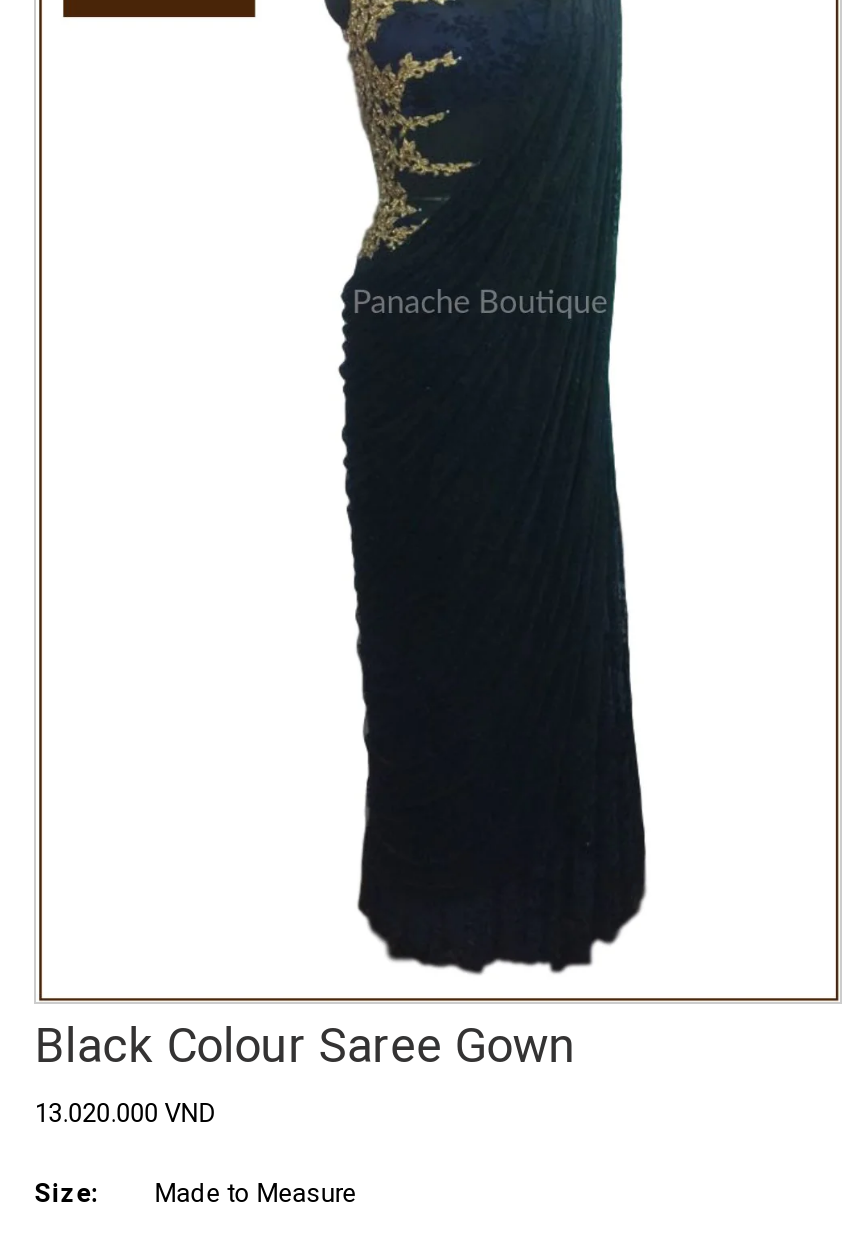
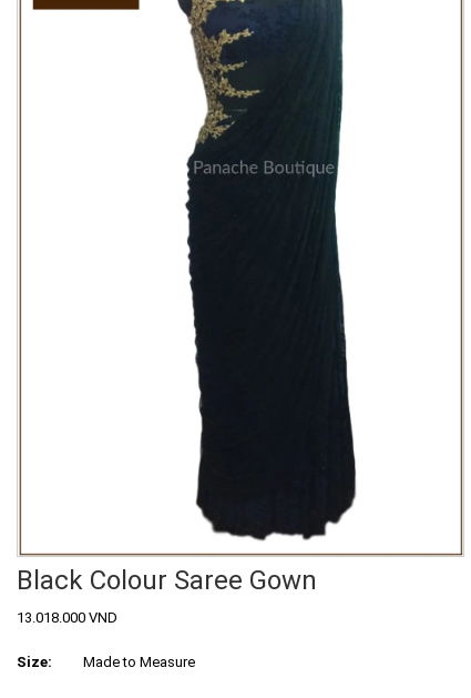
- 13.020.000 VND
+ 13.018.000 VND
